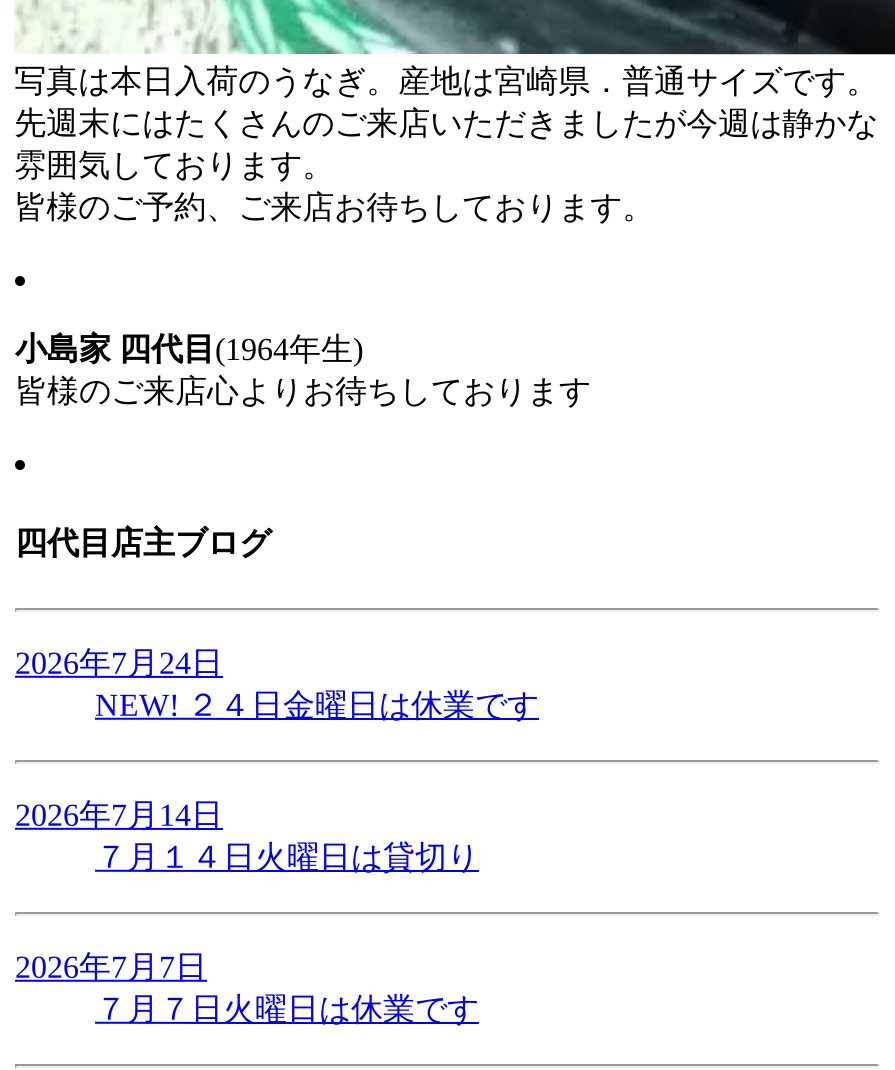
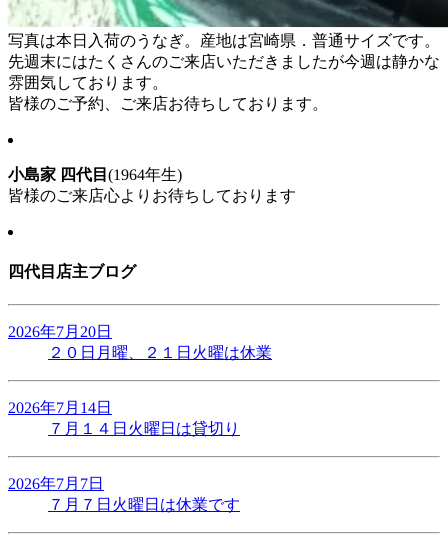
- 2026年7月24日
- NEW!２４日金曜日は休業です
+ 2026年7月20日
+ ２０日月曜、２１日火曜は休業
